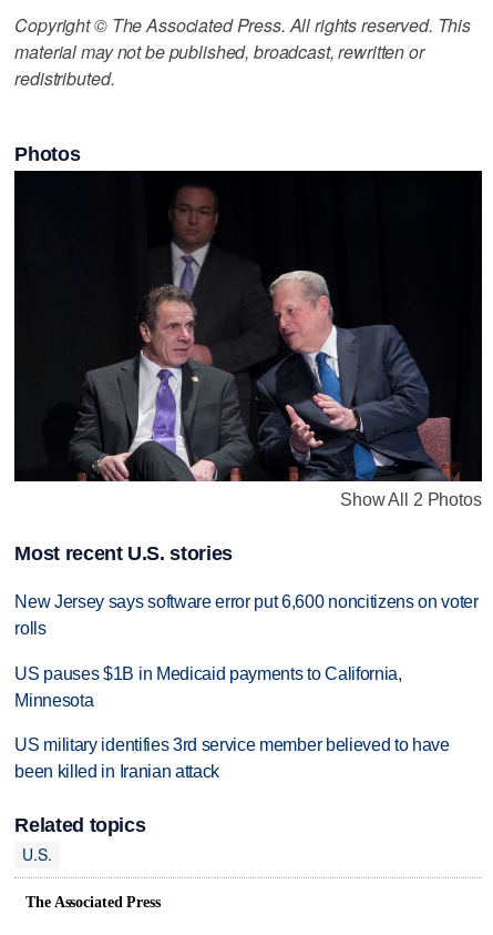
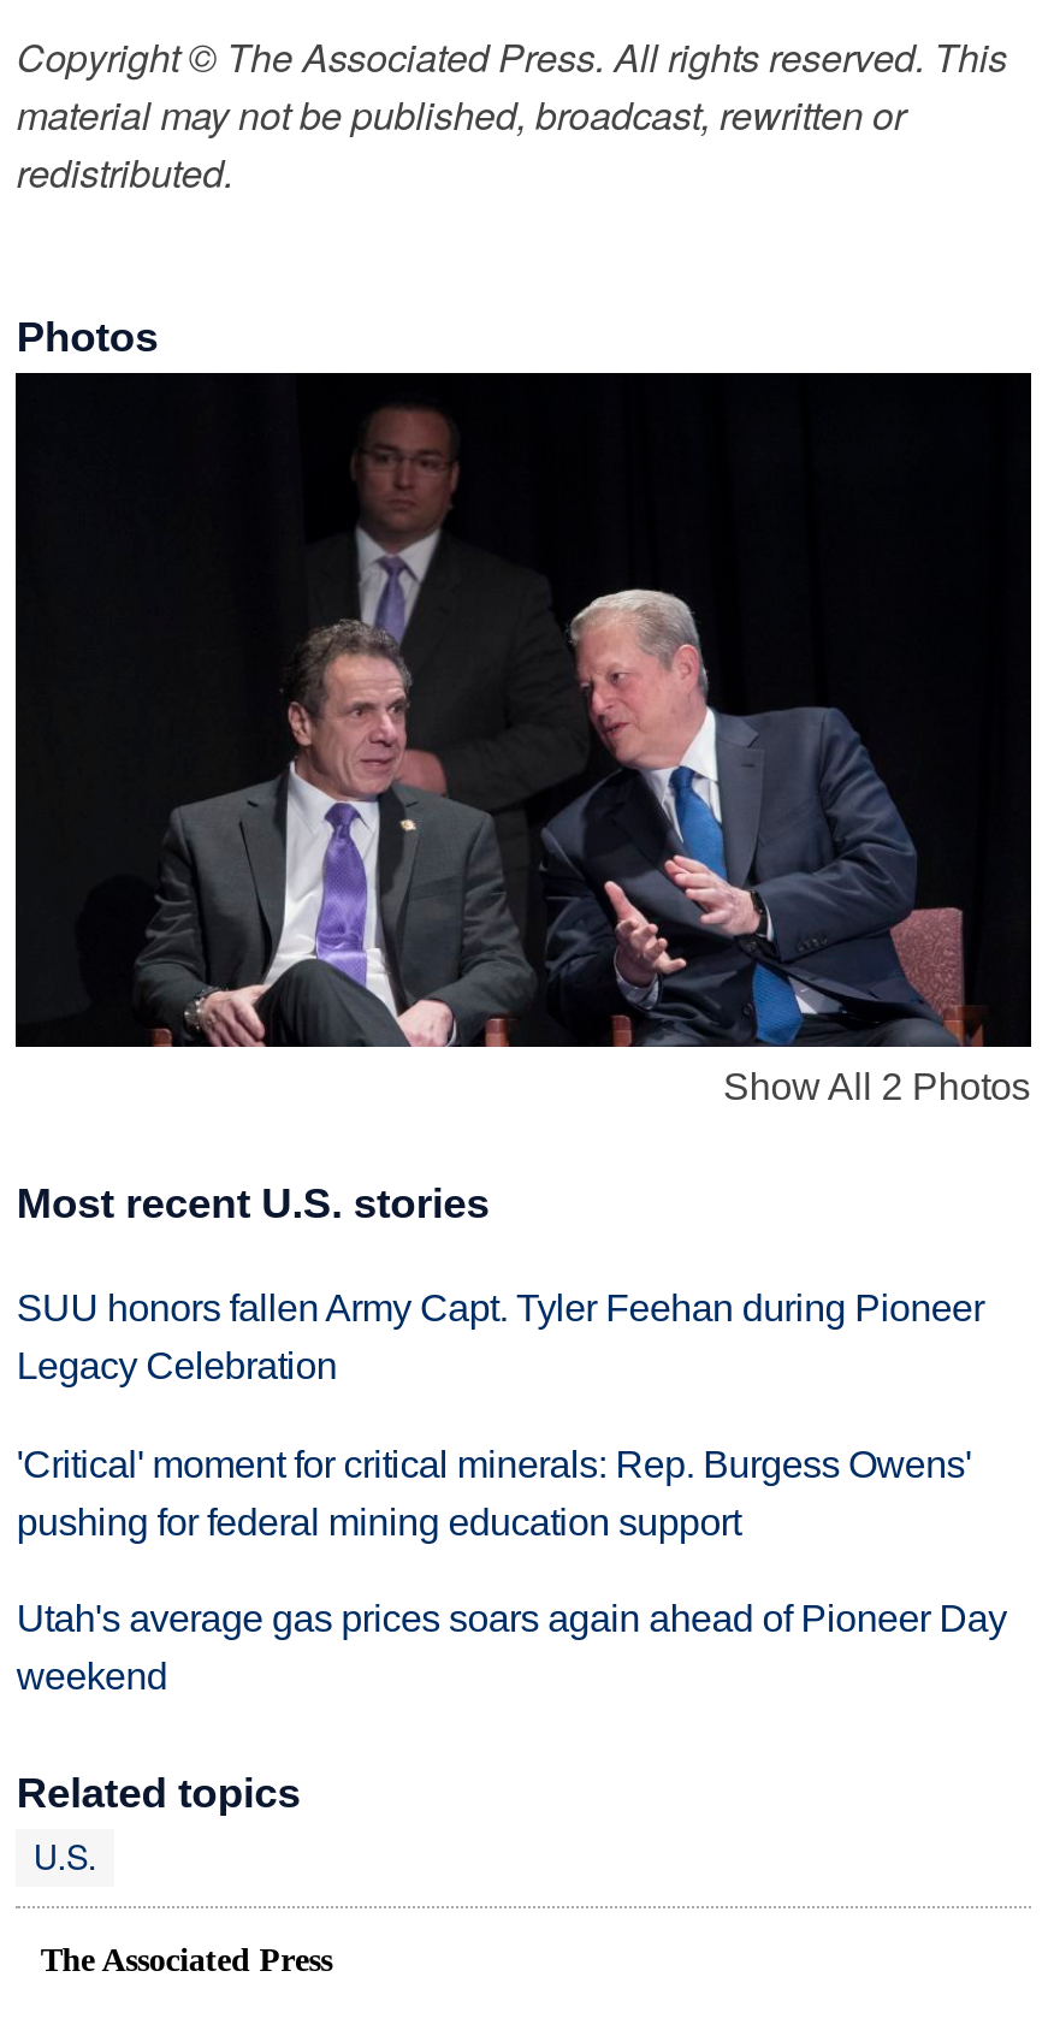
- New Jersey says software error put 6,600 noncitizens on voter
- rolls
+ SUU honors fallen Army Capt. Tyler Feehan during Pioneer
+ Legacy Celebration

- US pauses $1B in Medicaid payments to California,
- Minnesota
+ 'Critical' moment for critical minerals: Rep. Burgess Owens'
+ pushing for federal mining education support

- US military identifies 3rd service member believed to have
- been killed in Iranian attack
+ Utah's average gas prices soars again ahead of Pioneer Day
+ weekend
